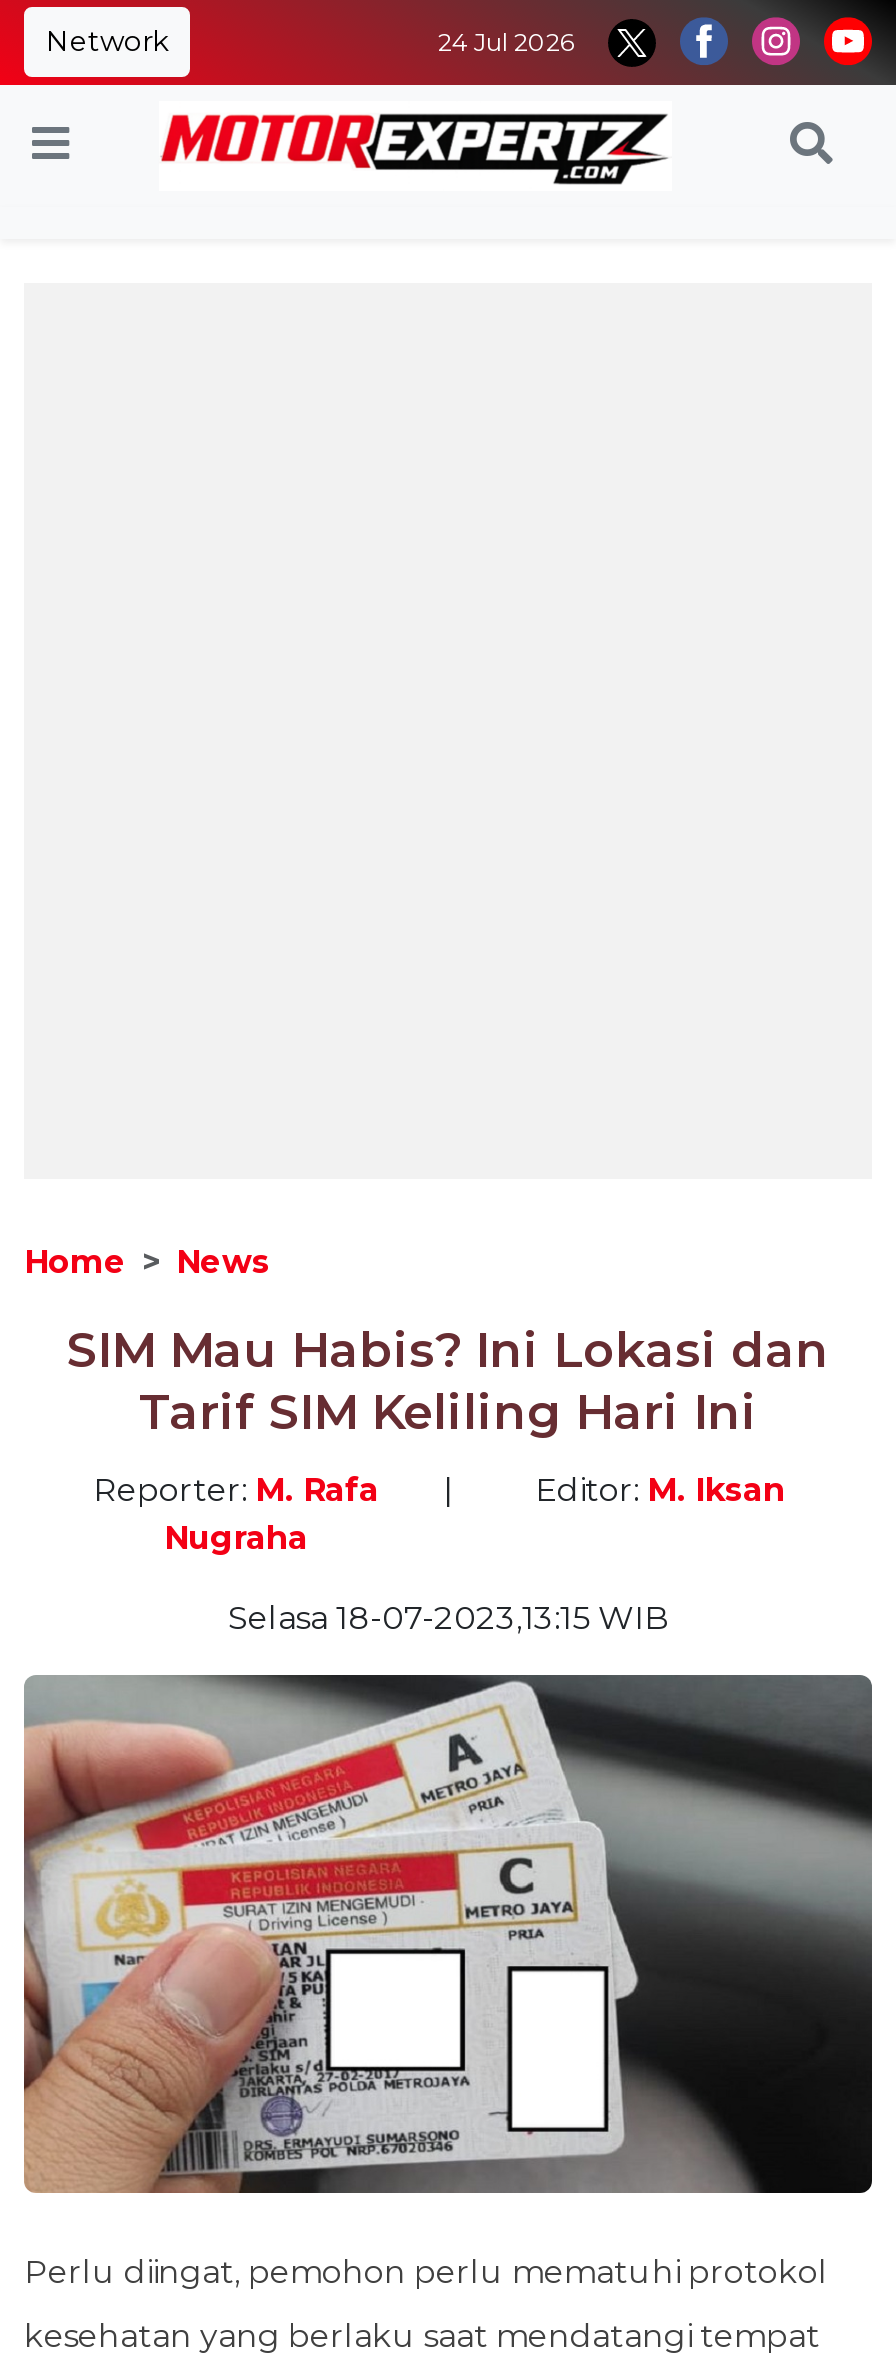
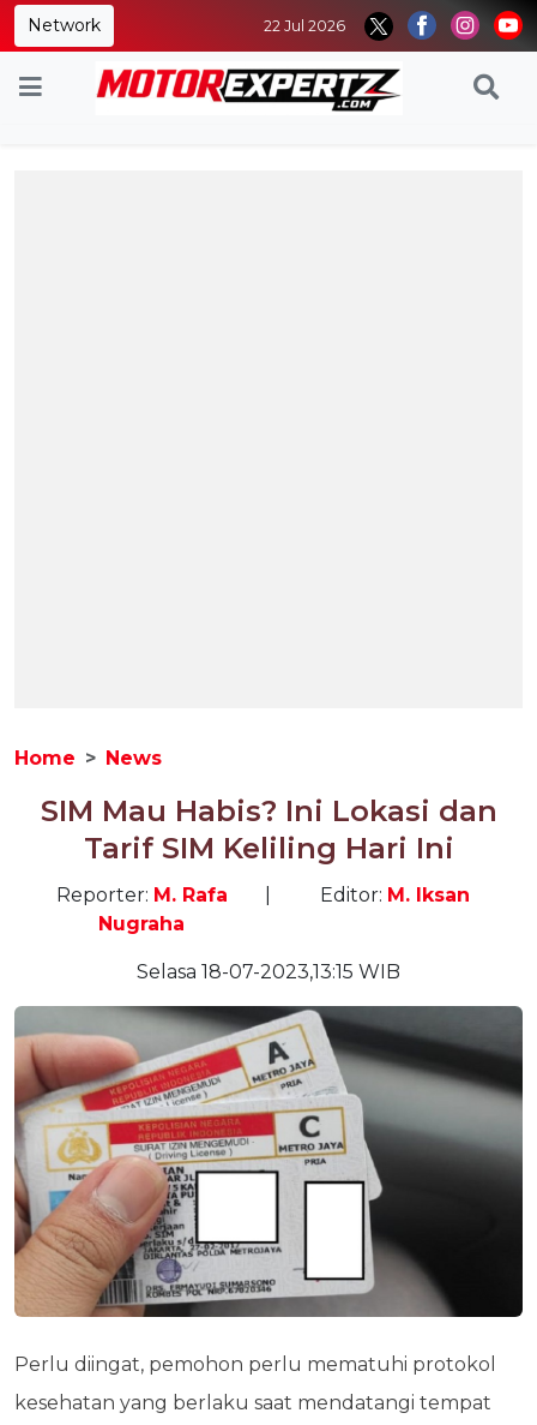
- 24 Jul 2026
+ 22 Jul 2026
